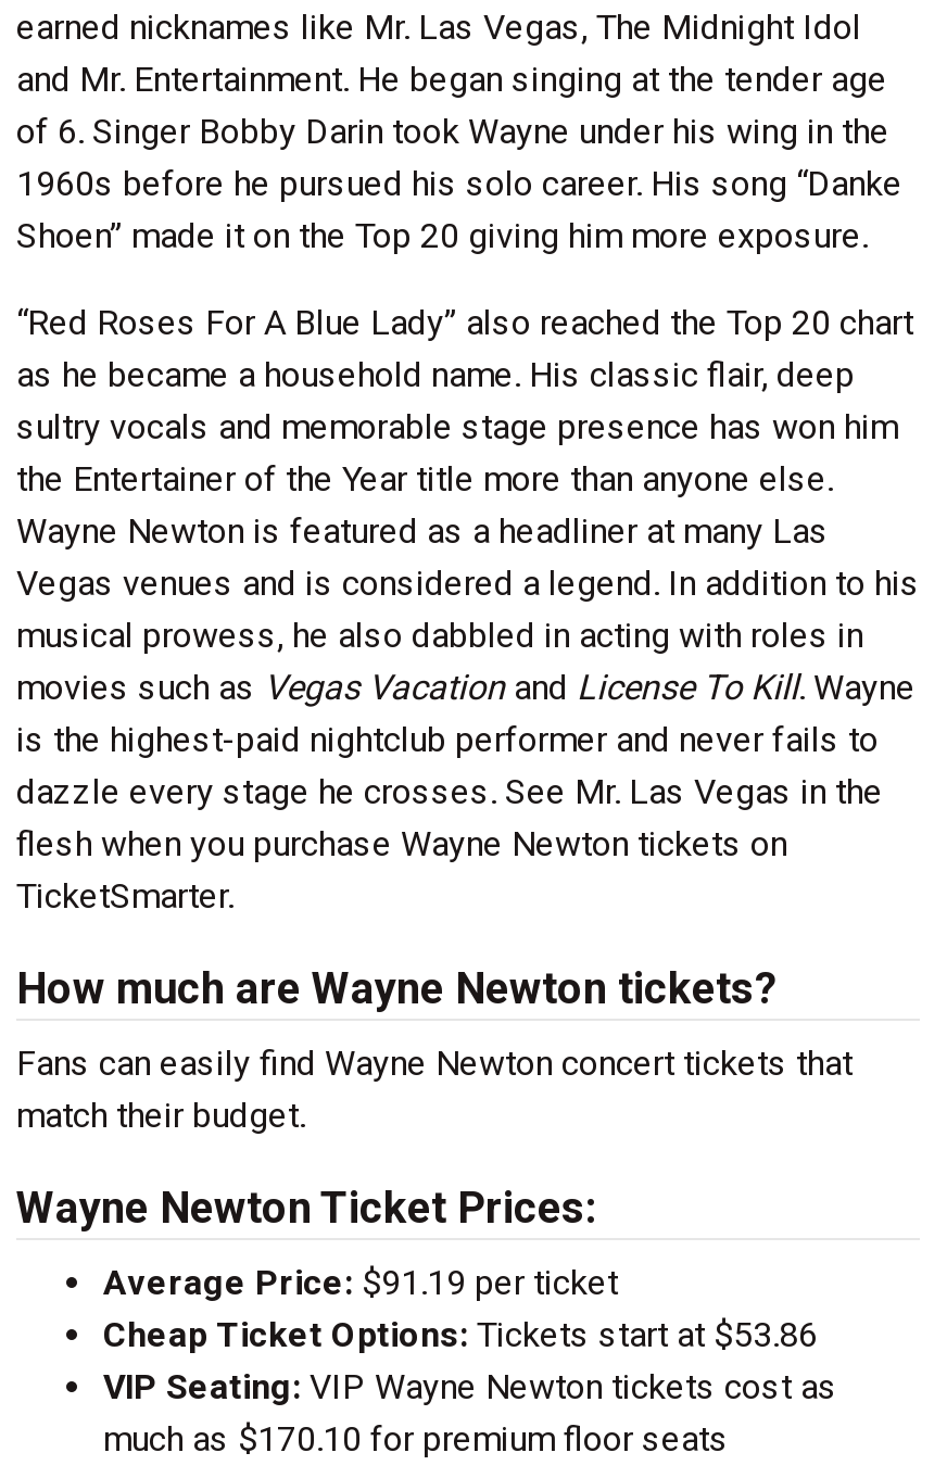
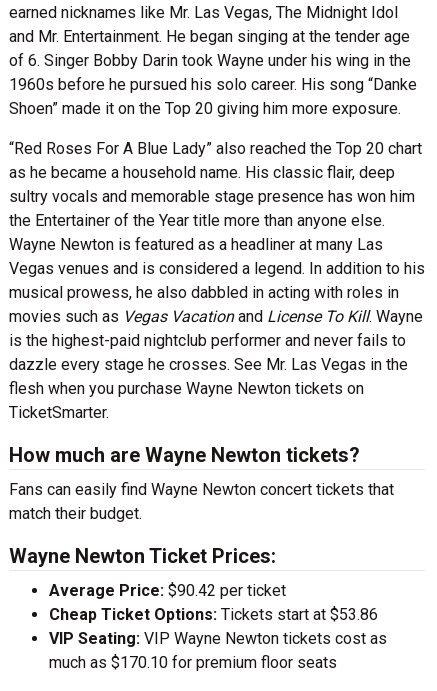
- Average Price: $91.19 per ticket
+ Average Price: $90.42 per ticket
